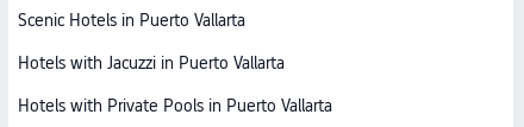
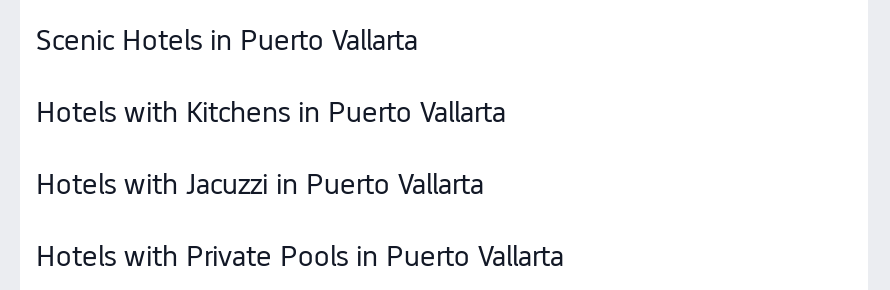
+ Hotels with Kitchens in Puerto Vallarta
